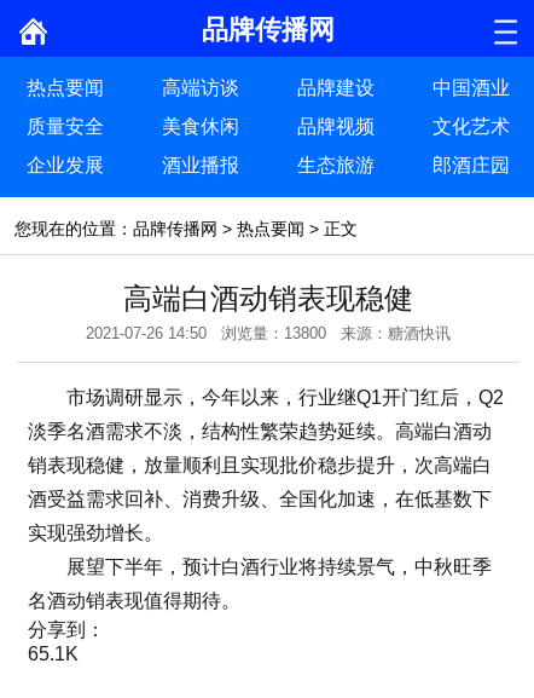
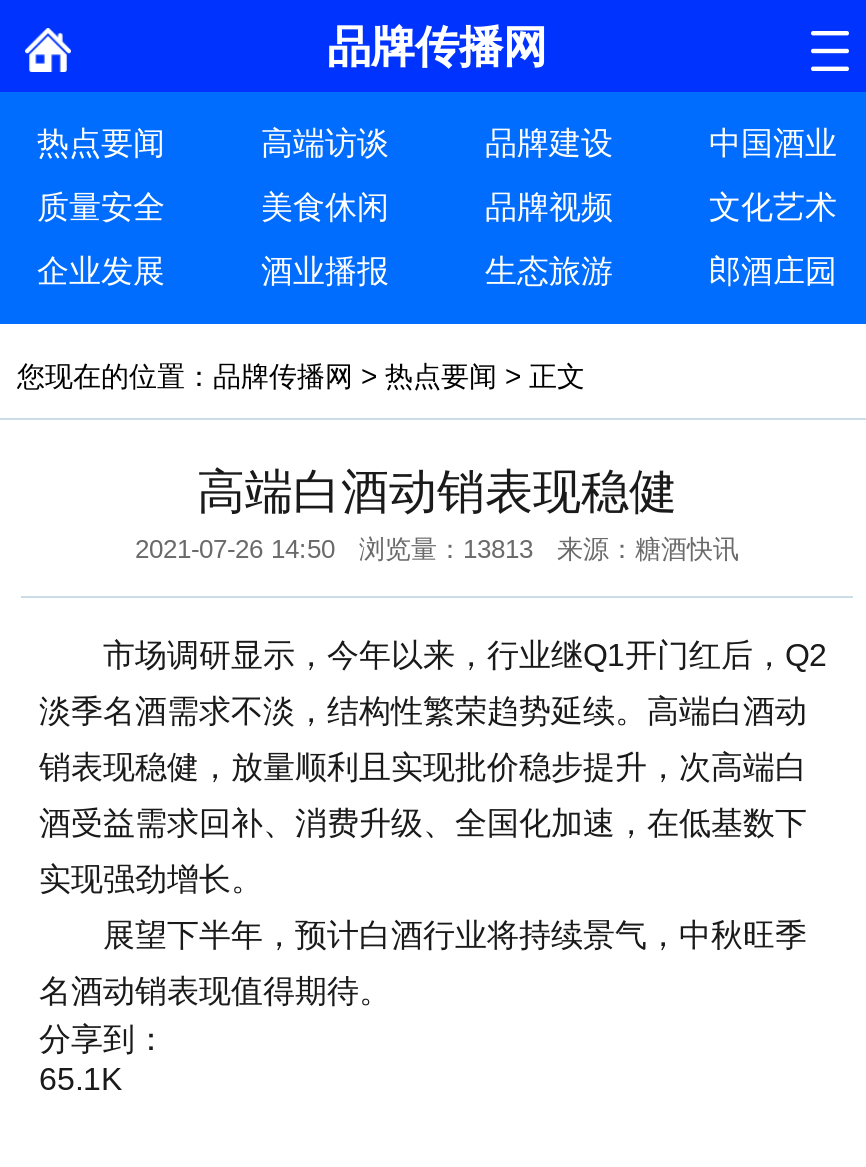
- 2021-07-26 14:50 浏览量：13800 来源：糖酒快讯
+ 2021-07-26 14:50 浏览量：13813 来源：糖酒快讯
